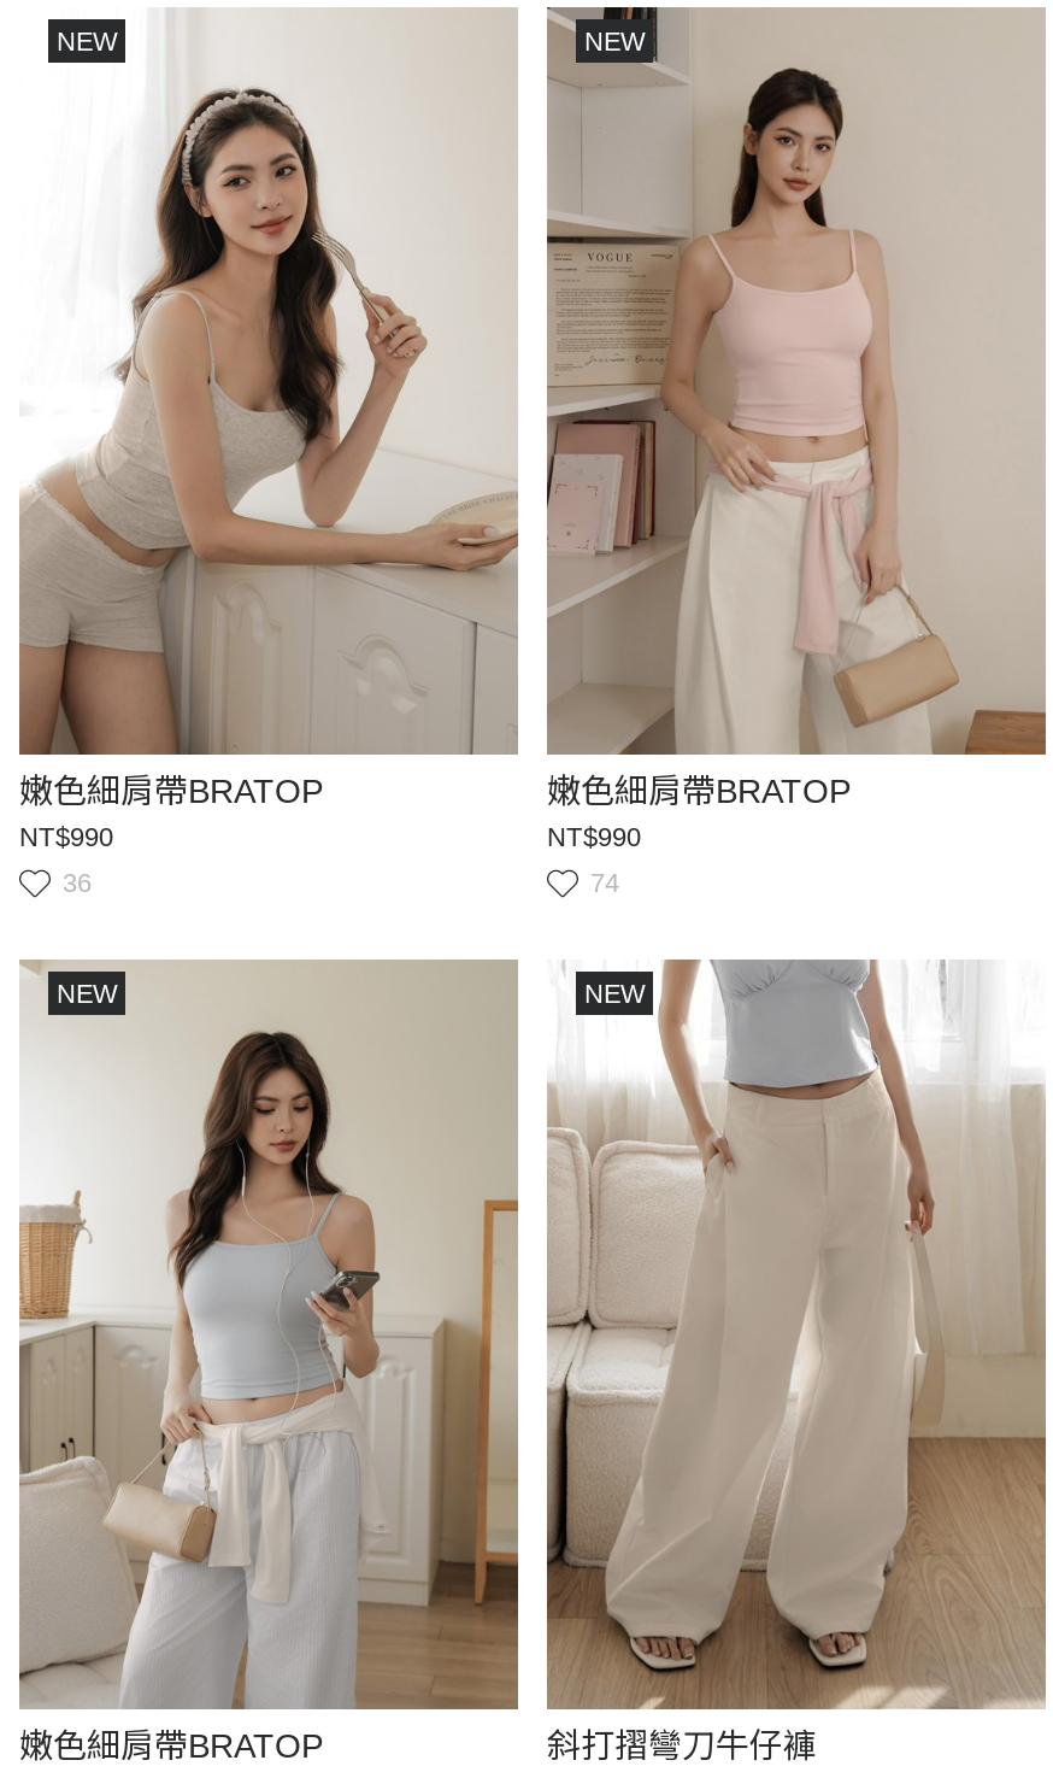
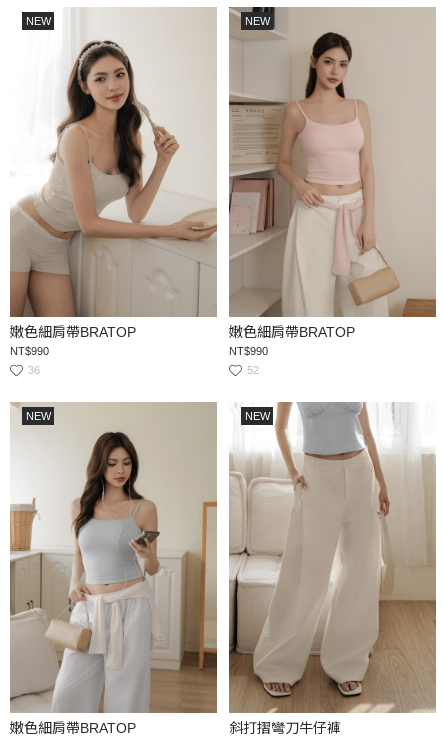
- 74
+ 52
